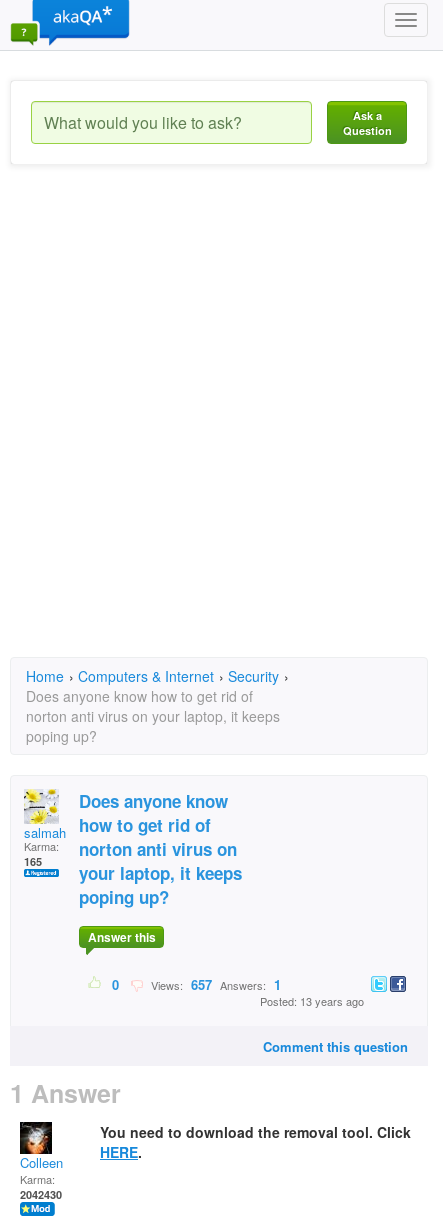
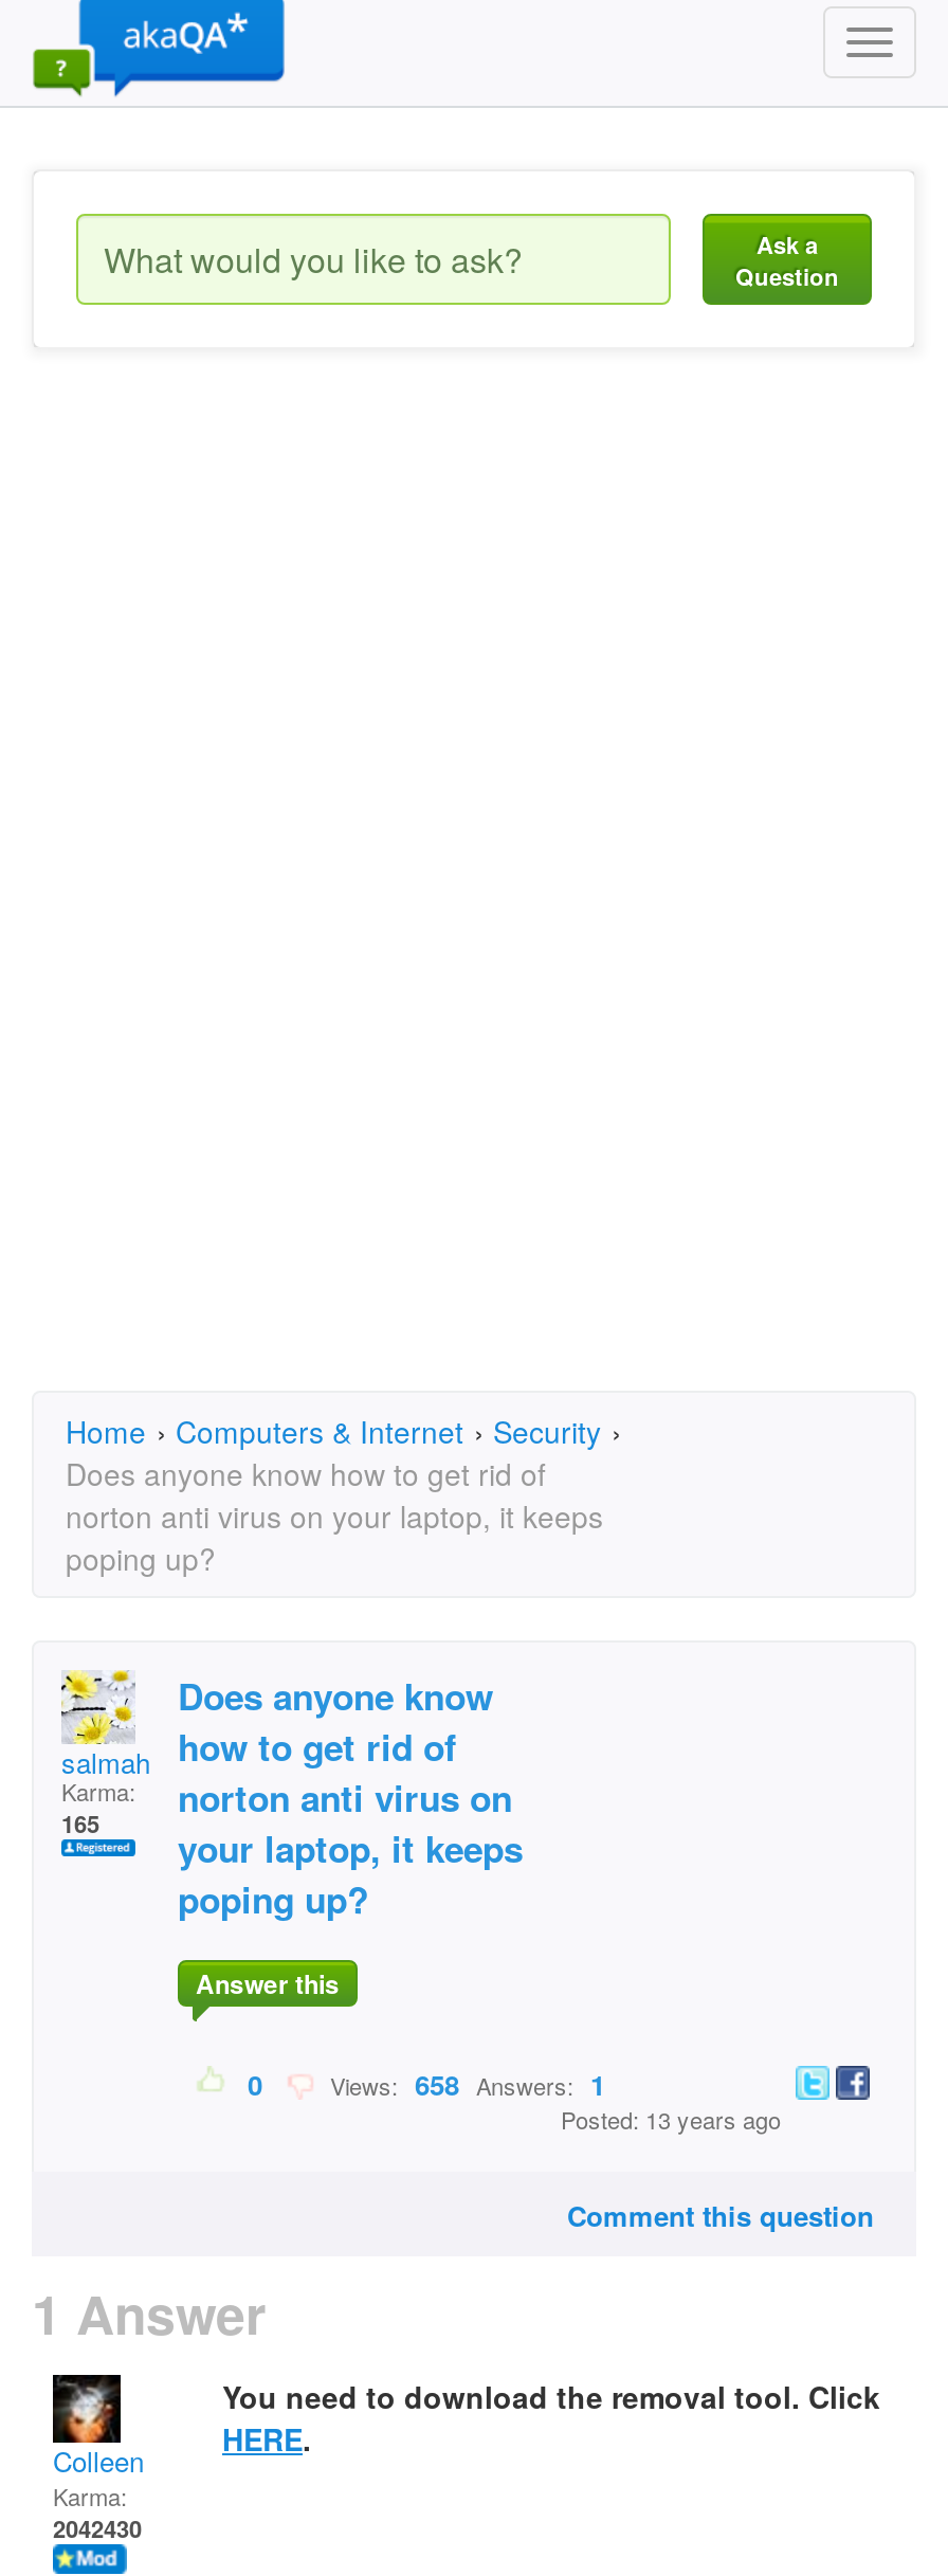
- Views: 657 Answers: 1
+ Views: 658 Answers: 1
